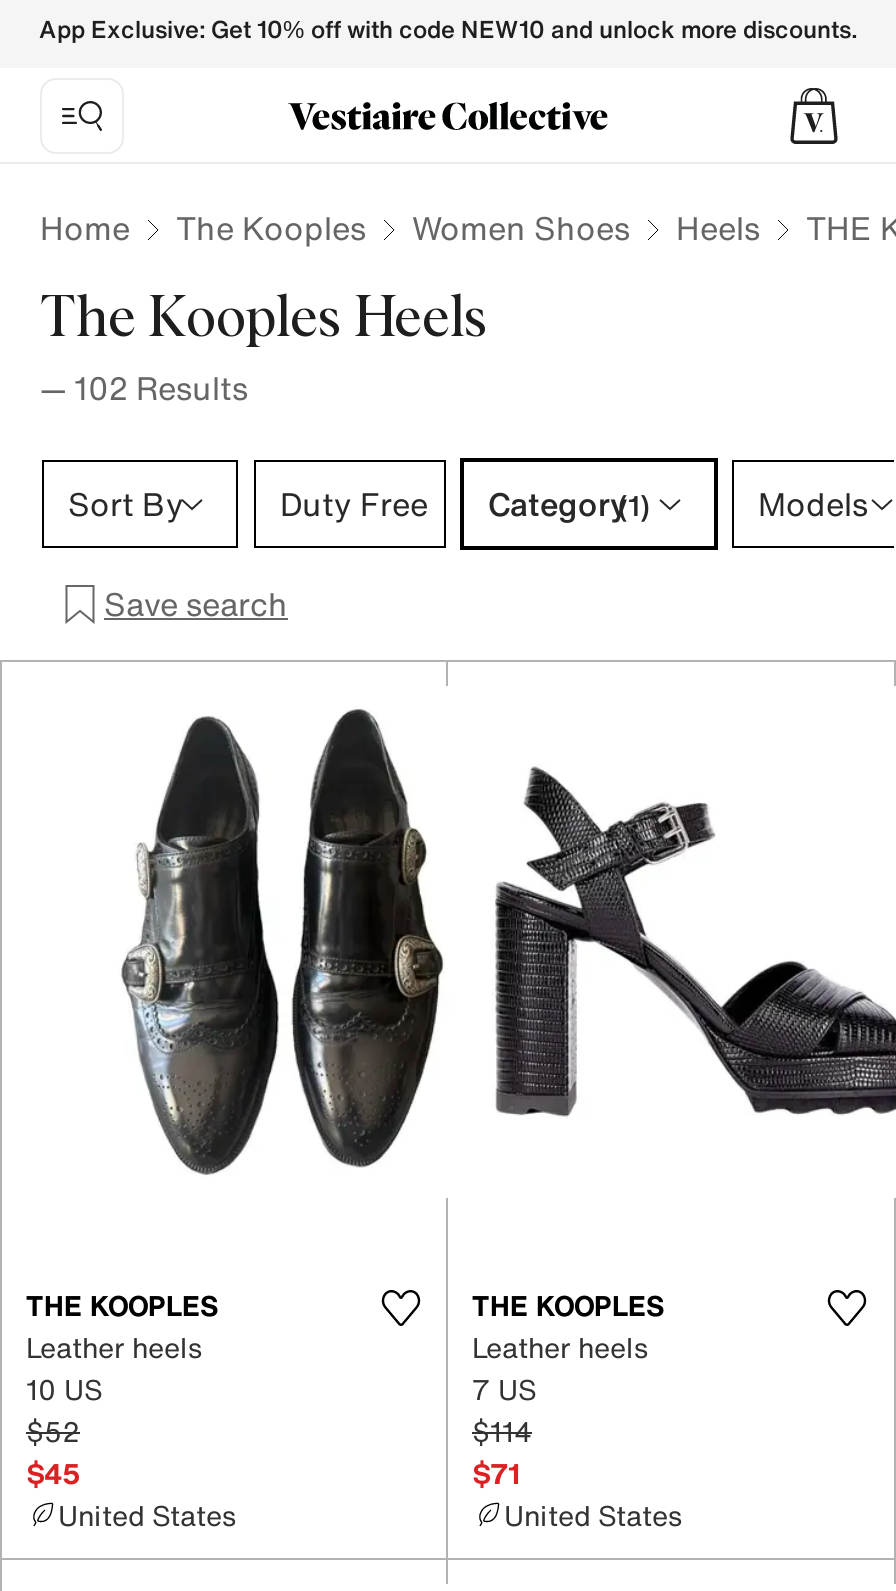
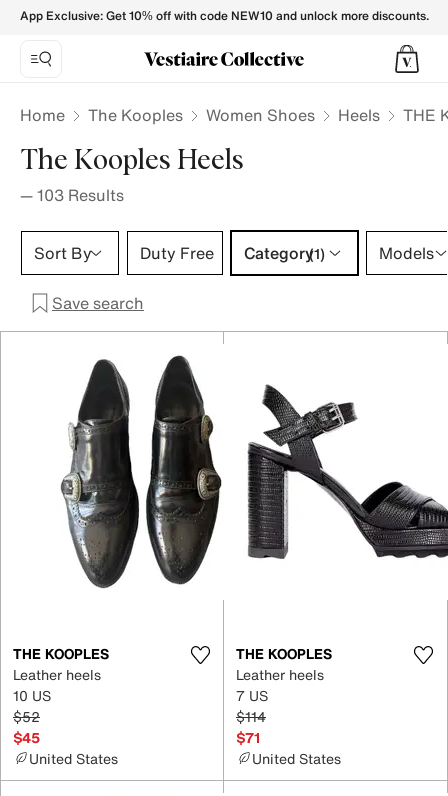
- — 102 Results
+ — 103 Results
